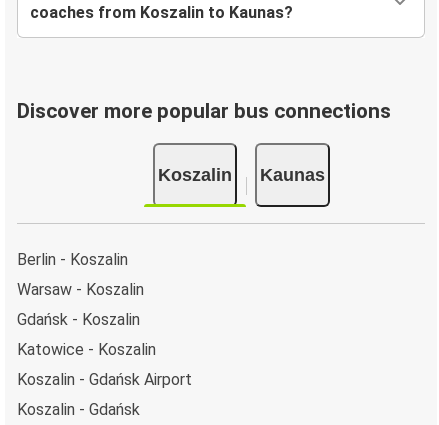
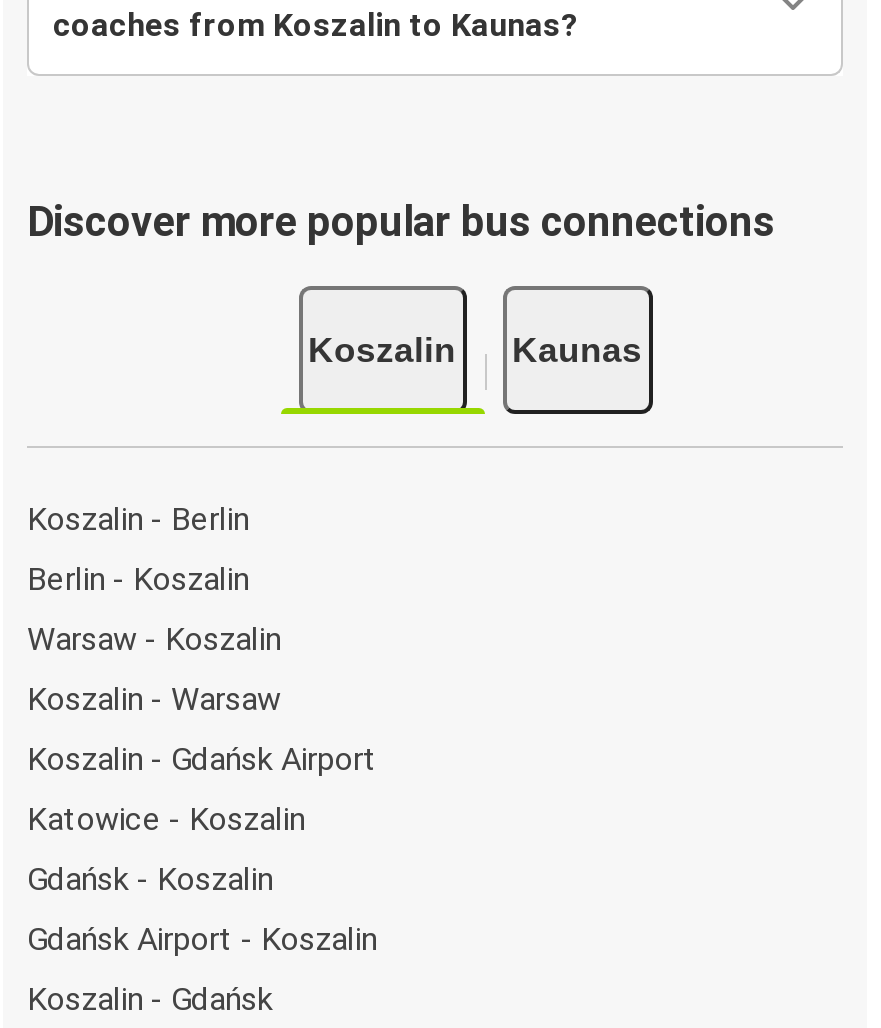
+ Koszalin - Berlin

+ Koszalin - Warsaw

moved down: Gdańsk - Koszalin

+ Gdańsk Airport - Koszalin

moved up: Katowice - Koszalin | Koszalin - Gdańsk Airport
